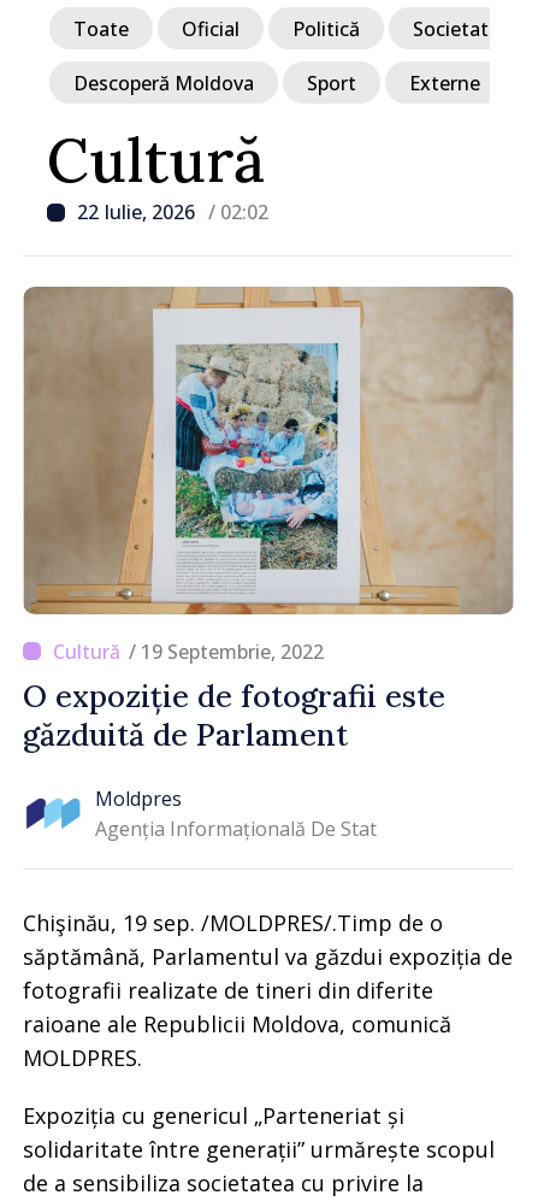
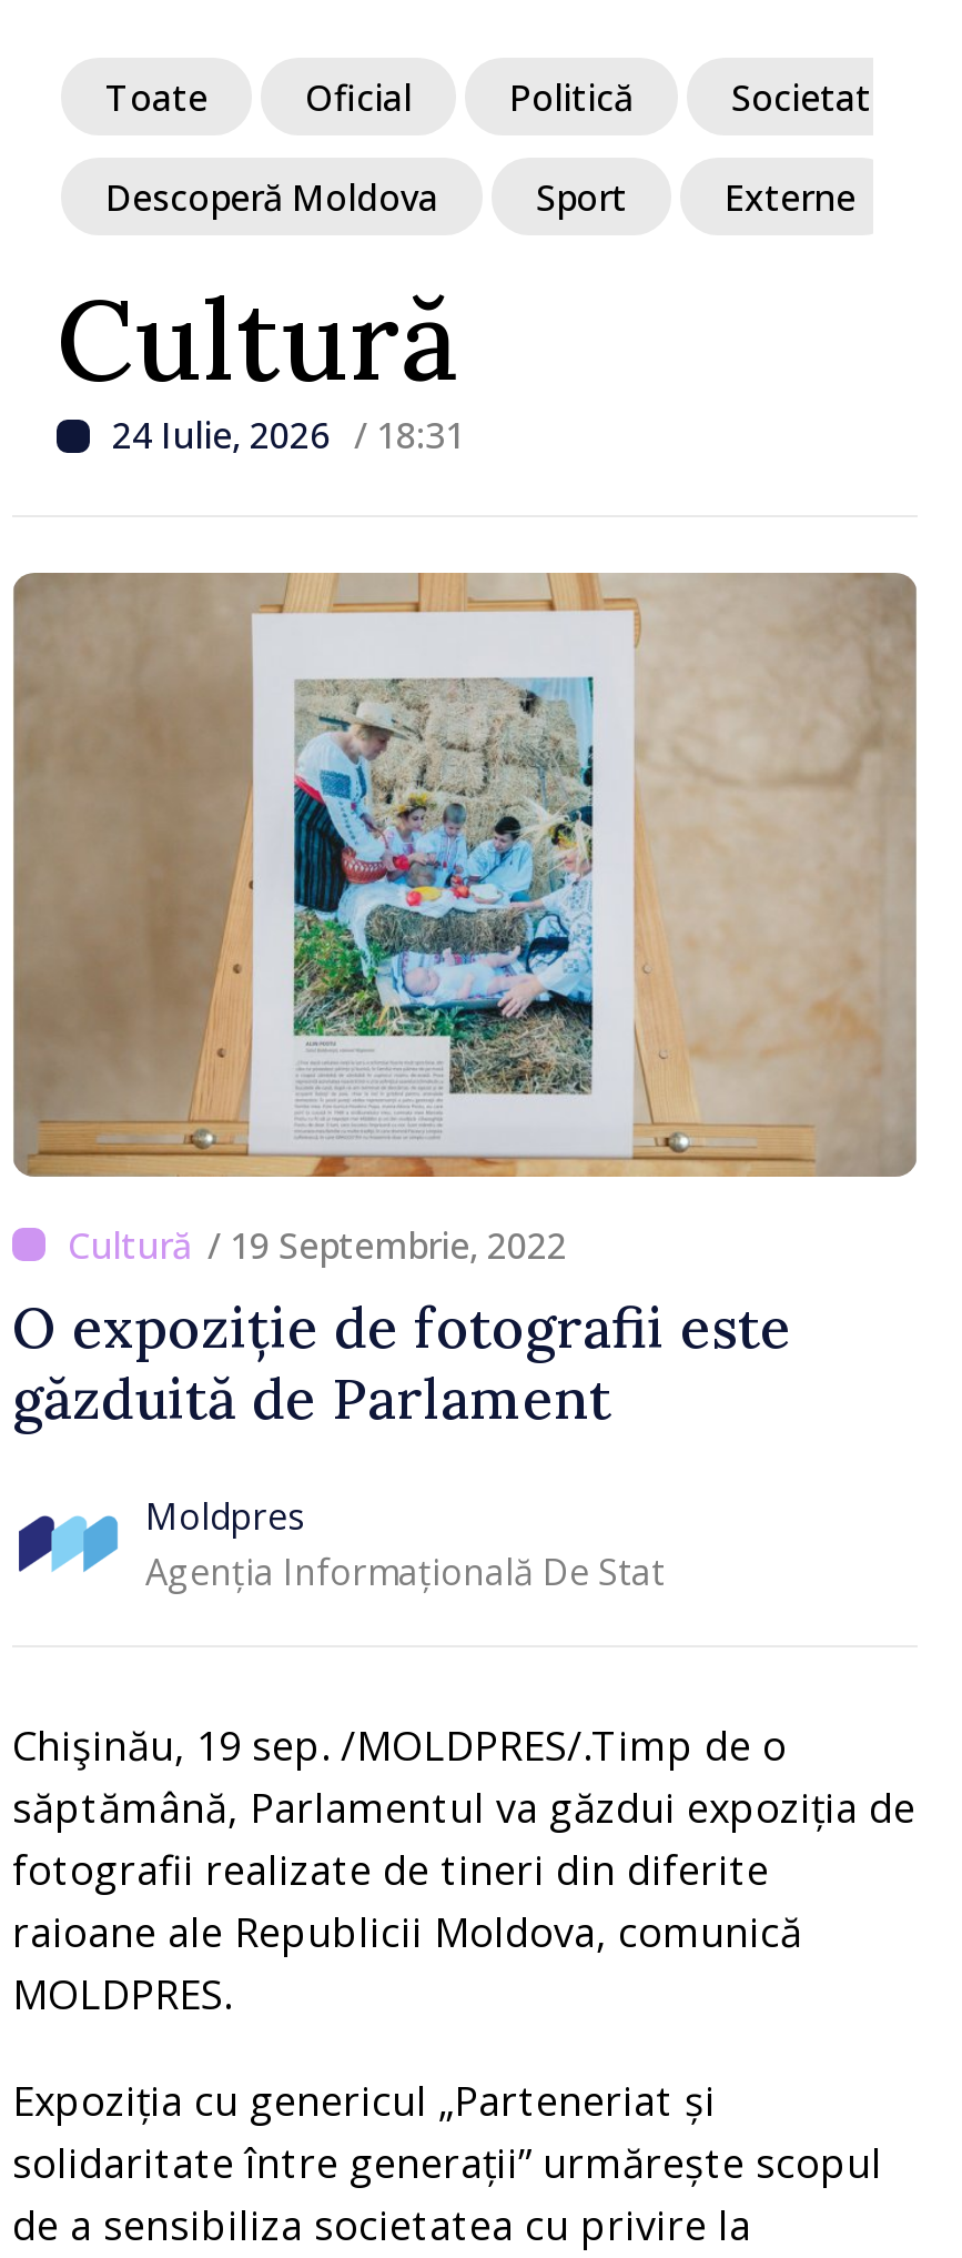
- 22 Iulie, 2026 / 02:02
+ 24 Iulie, 2026 / 18:31
